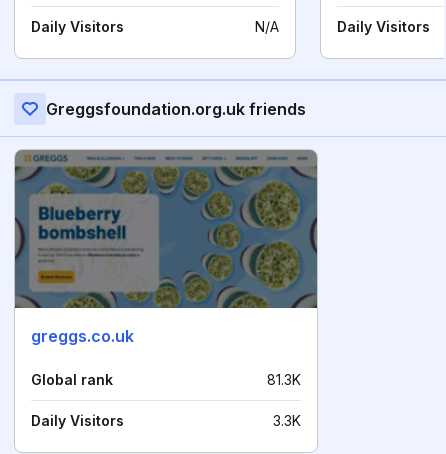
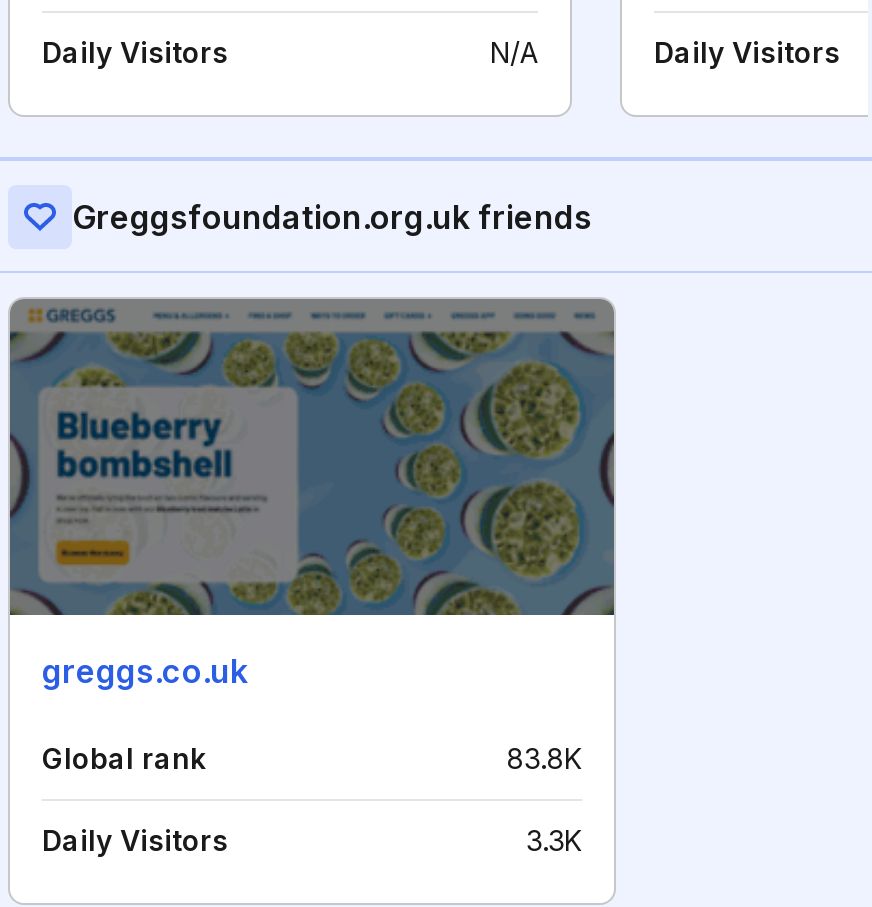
- 81.3K
+ 83.8K
